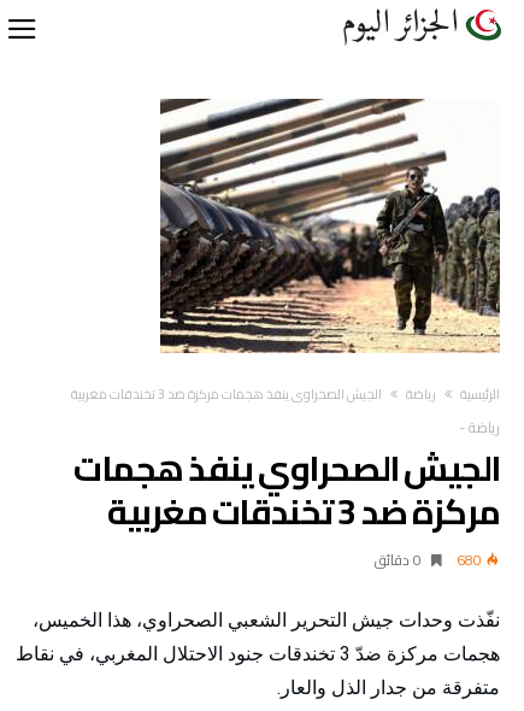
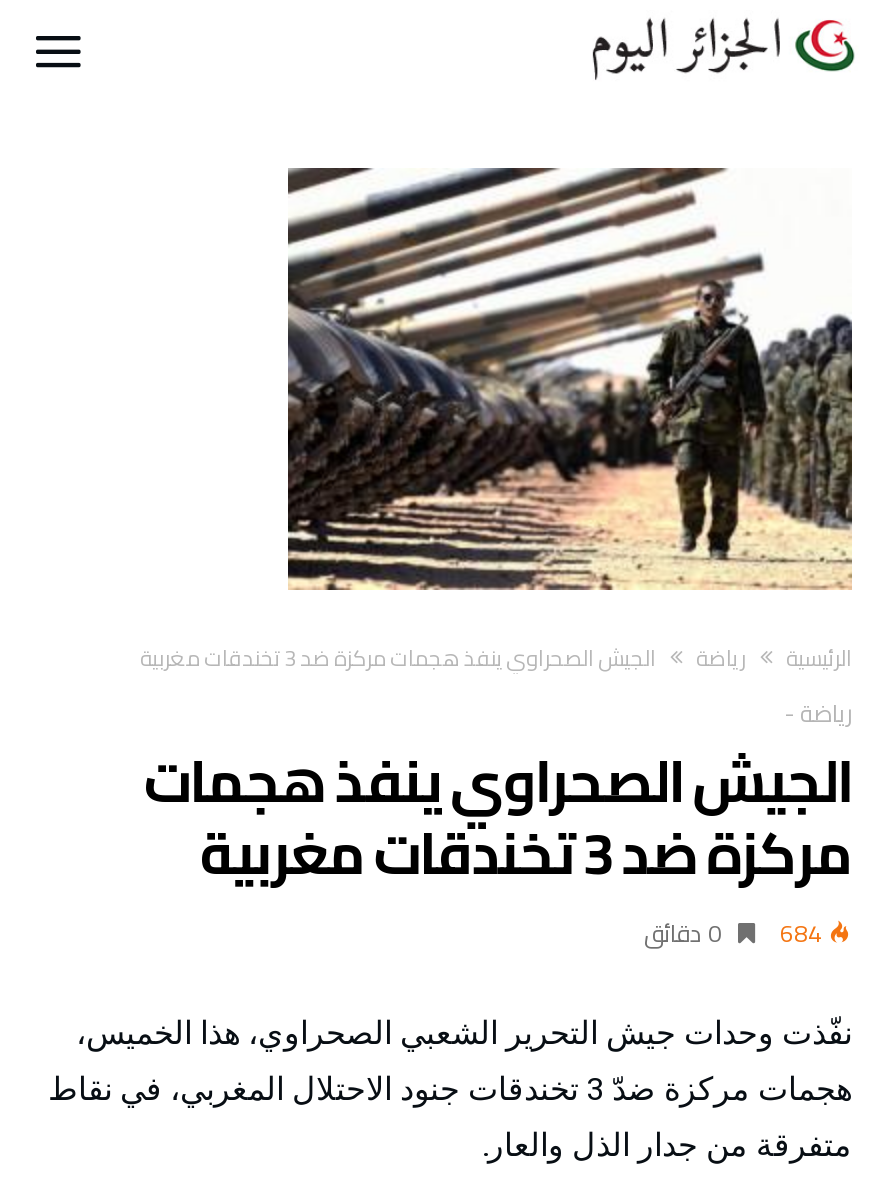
- 680
+ 684
